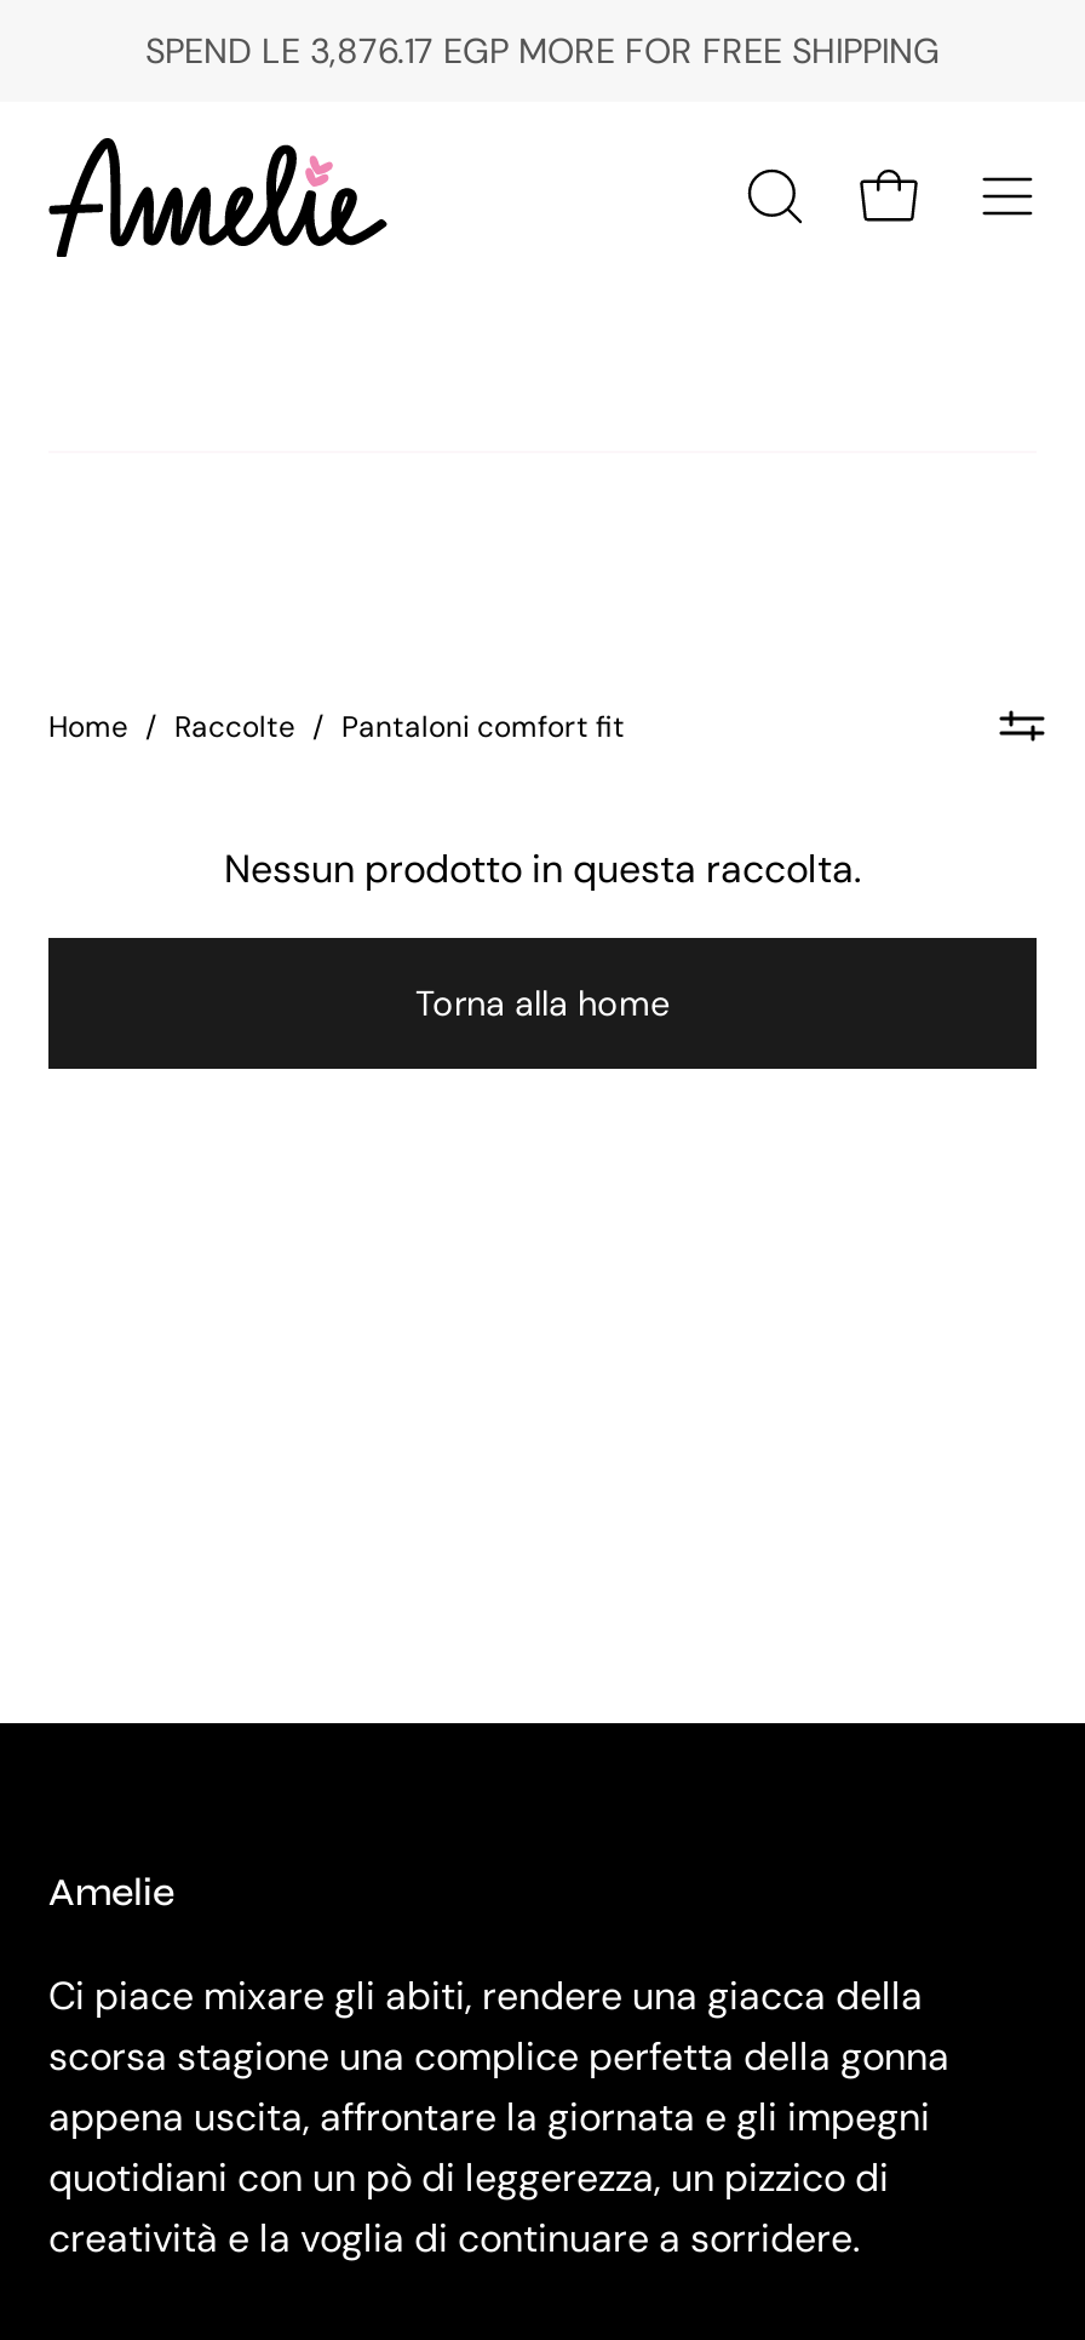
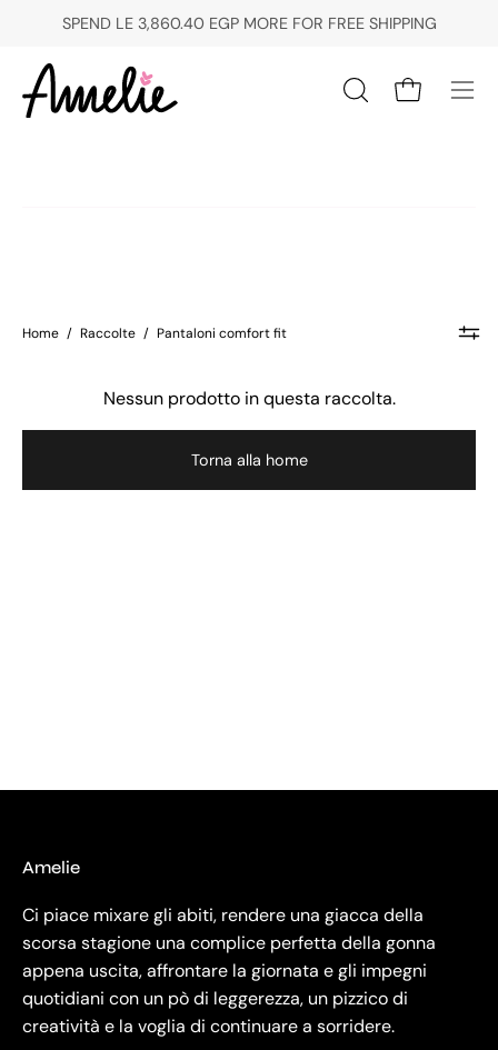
- SPEND LE 3,876.17 EGP MORE FOR FREE SHIPPING
+ SPEND LE 3,860.40 EGP MORE FOR FREE SHIPPING
